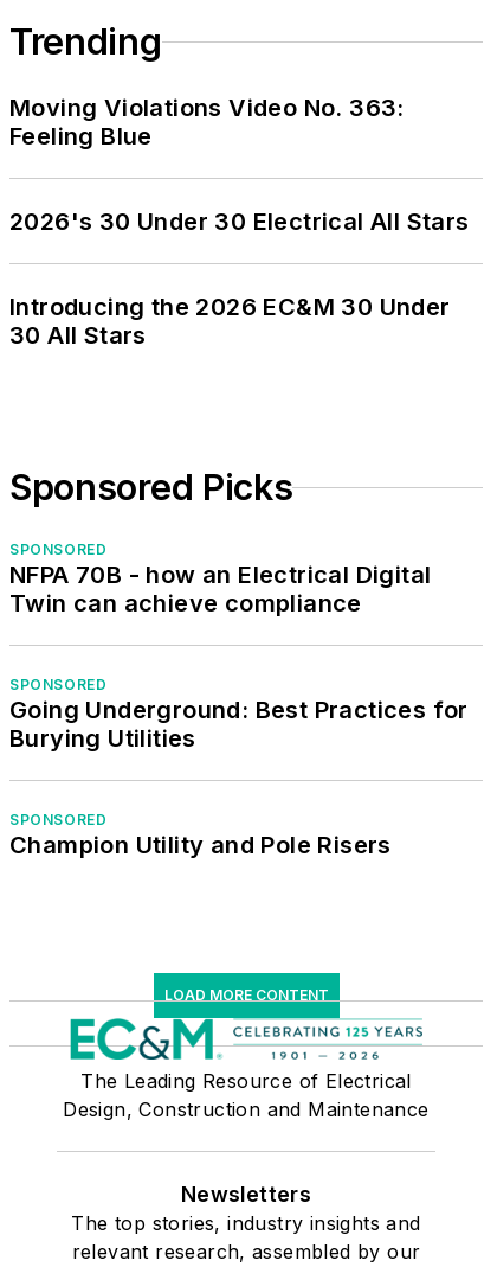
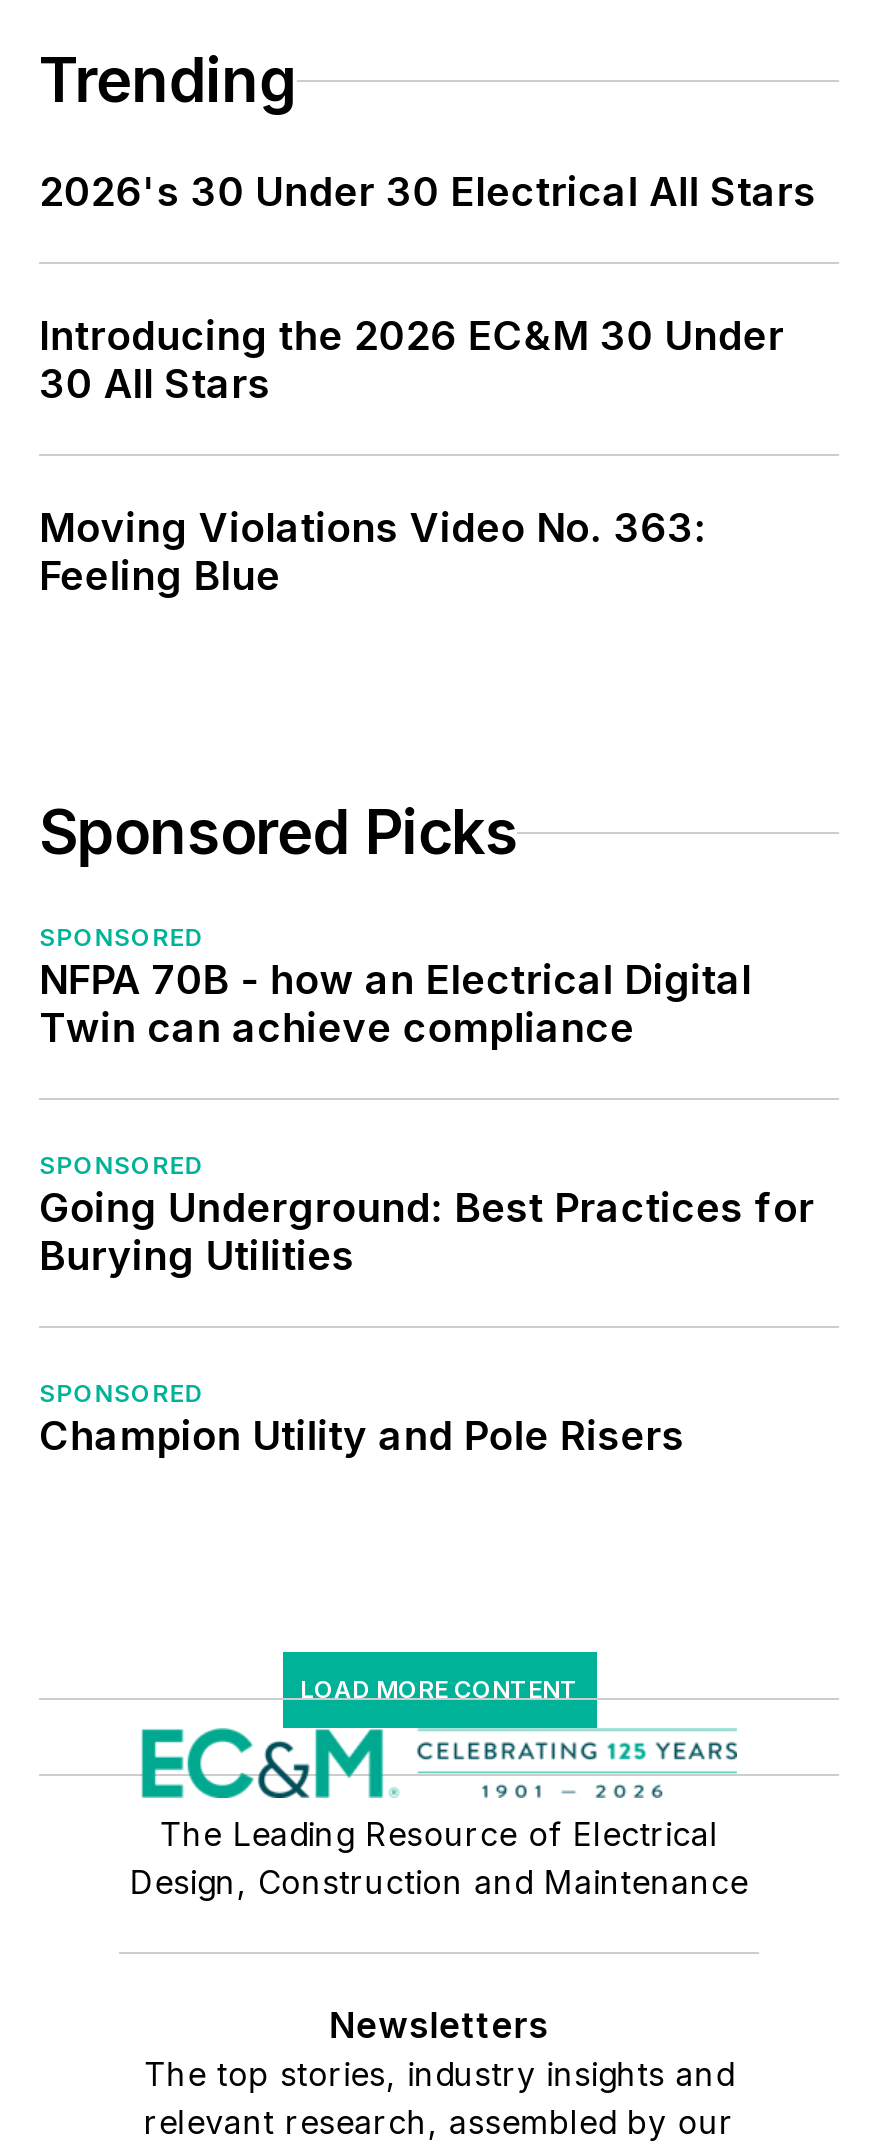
moved down: Moving Violations Video No. 363: | Feeling Blue

moved up: 2026's 30 Under 30 Electrical All Stars | Introducing the 2026 EC&M 30 Under | 30 All Stars
